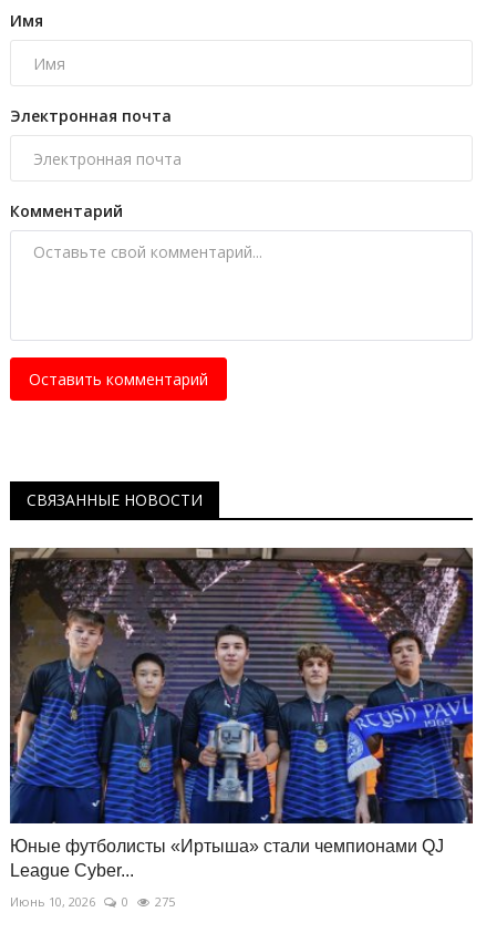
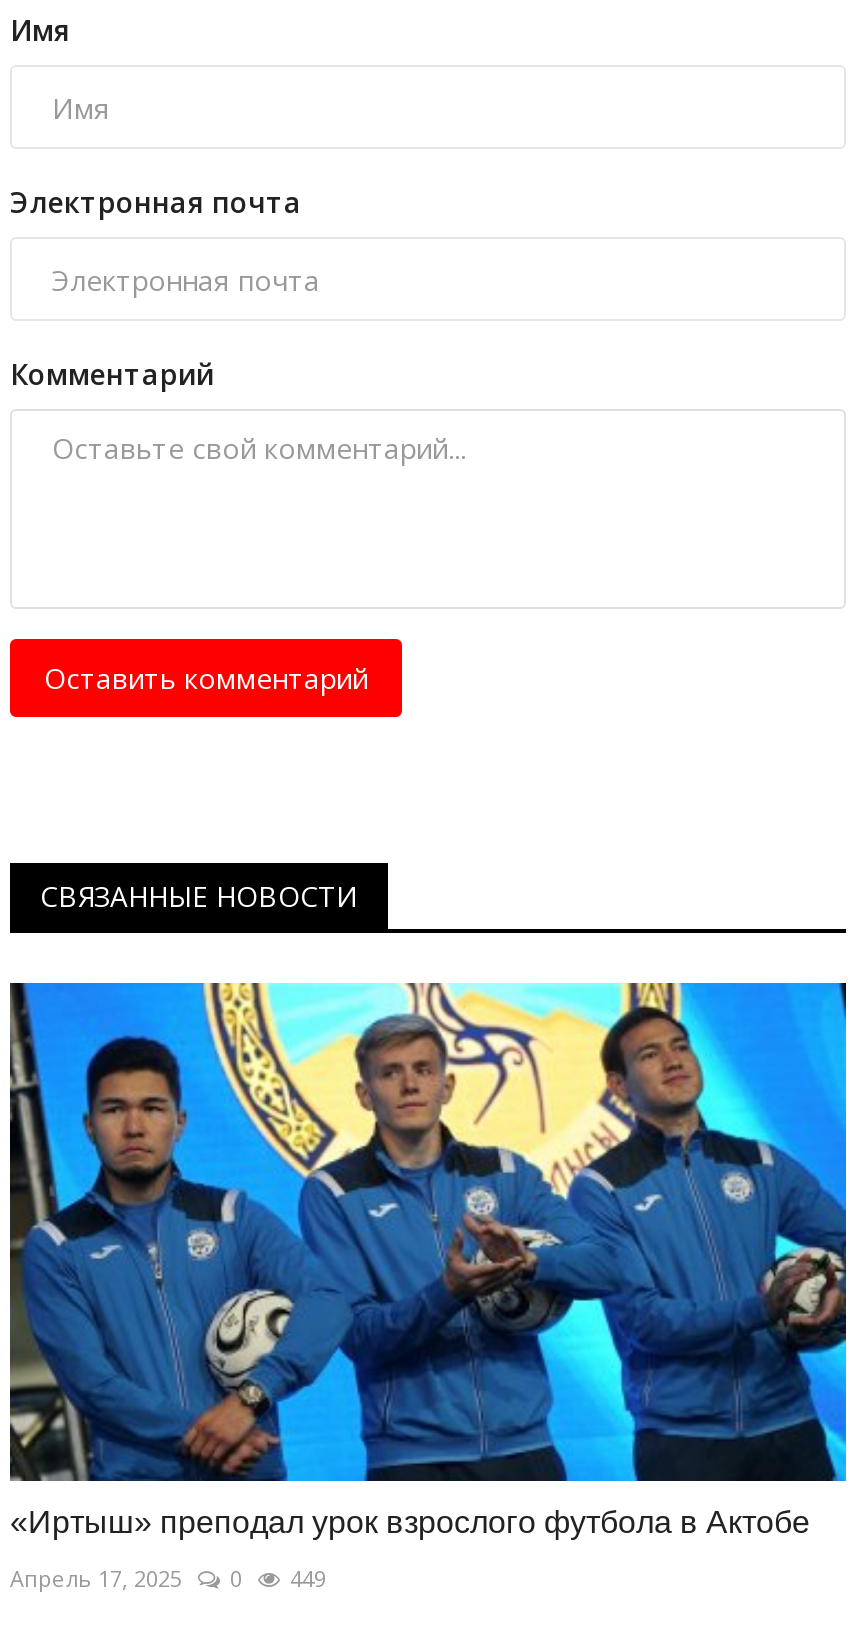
- [image]
- Юные футболисты «Иртыша» стали чемпионами QJ
- League Cyber...
+ [image]
+ «Иртыш» преподал урок взрослого футбола в Актобе

- Июнь 10, 2026
+ Апрель 17, 2025

- 275
+ 449
